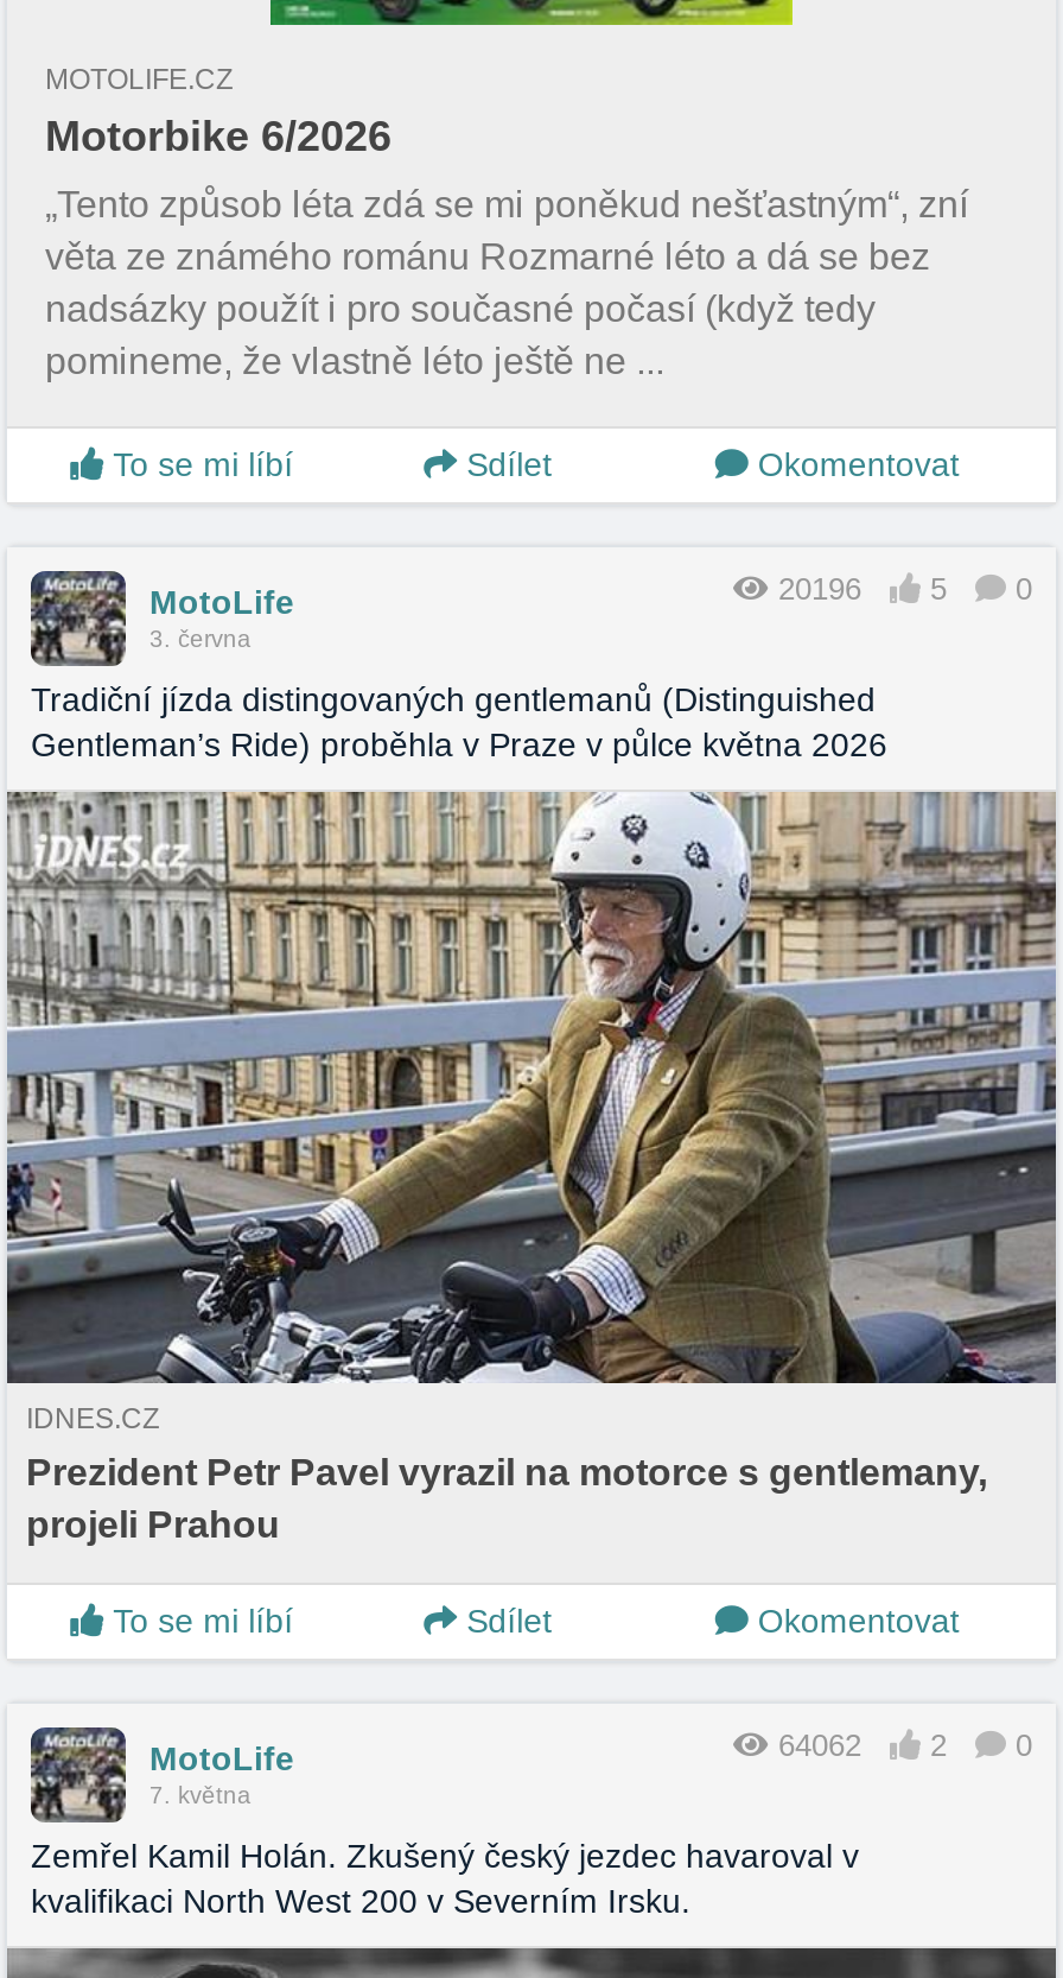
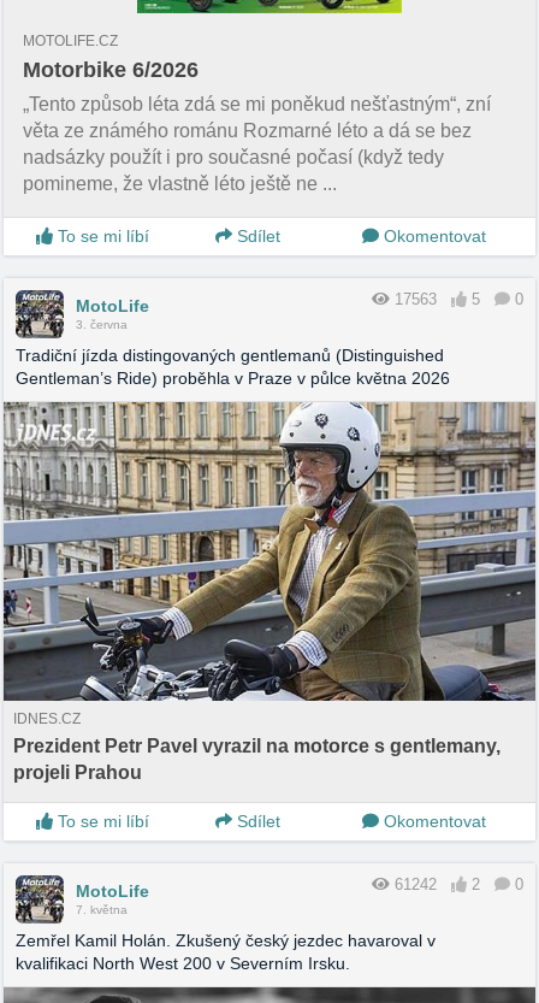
- 20196 5 0
+ 17563 5 0

- 64062 2 0
+ 61242 2 0
